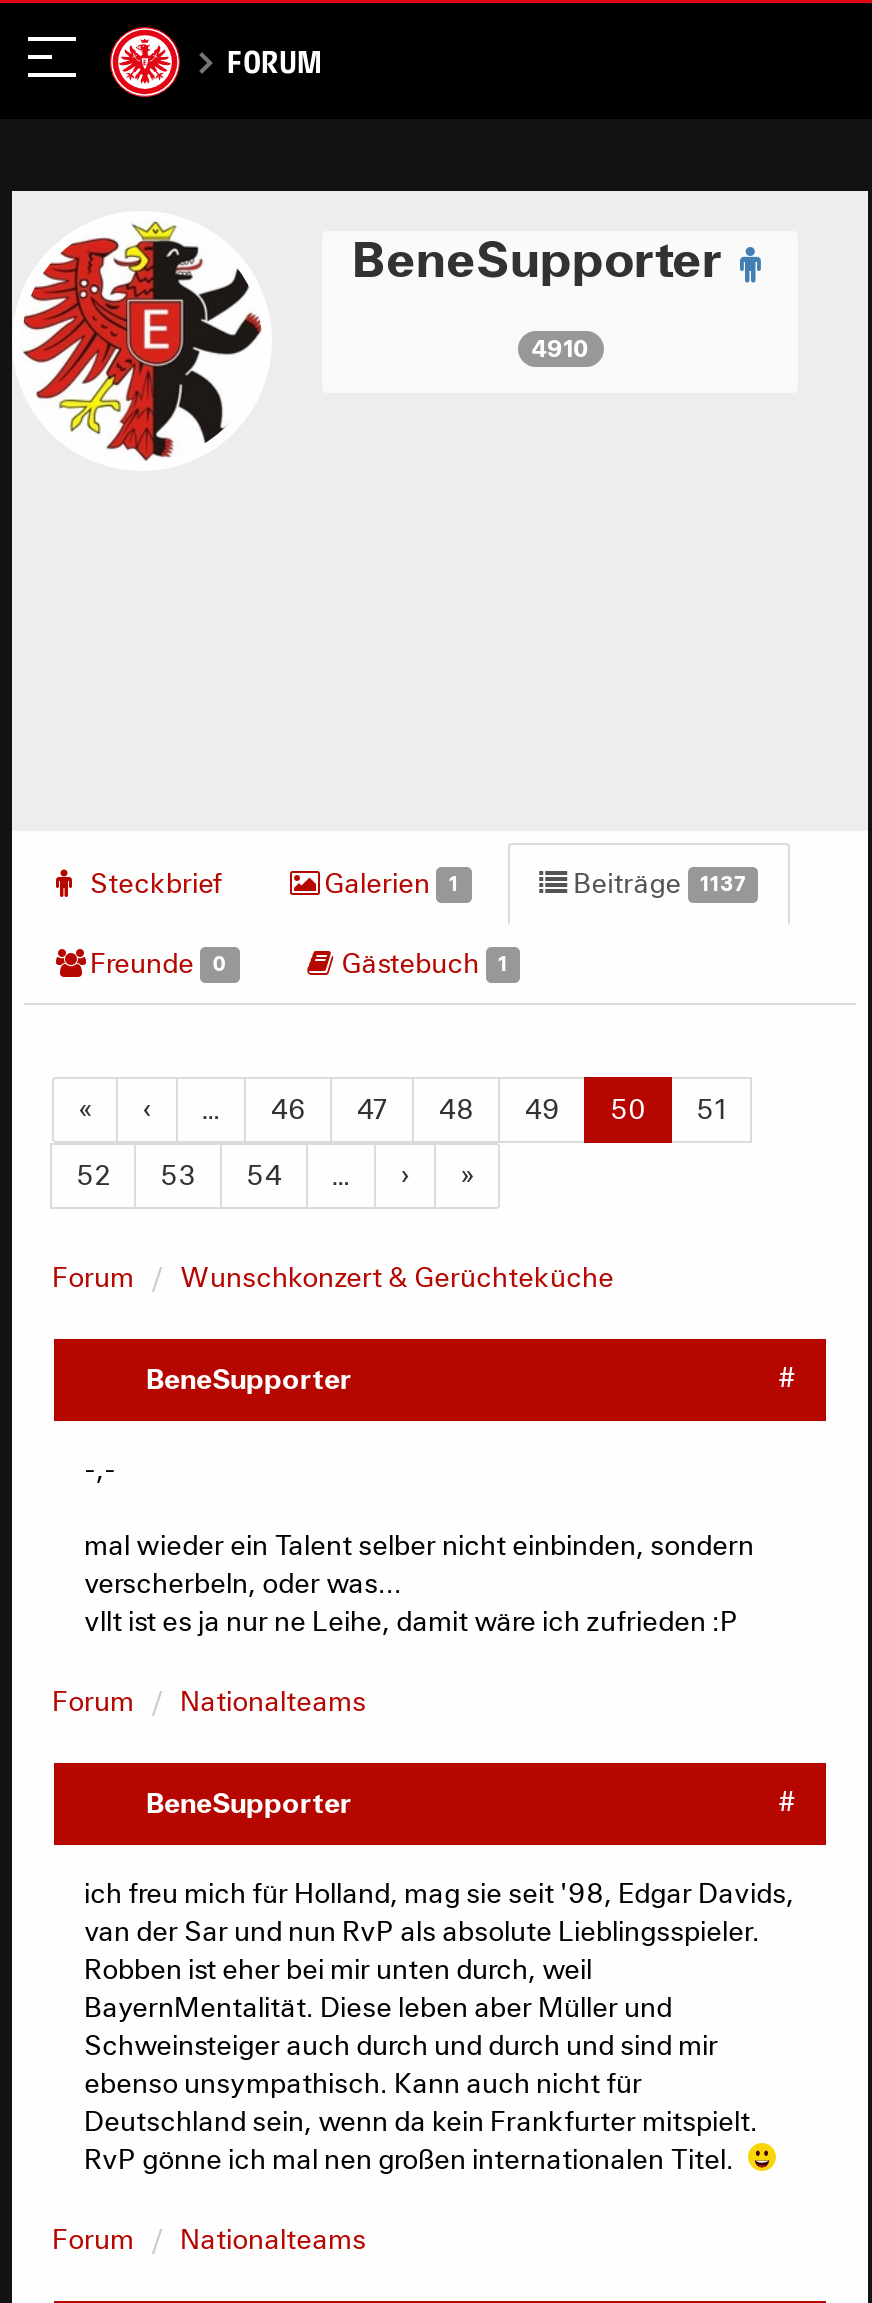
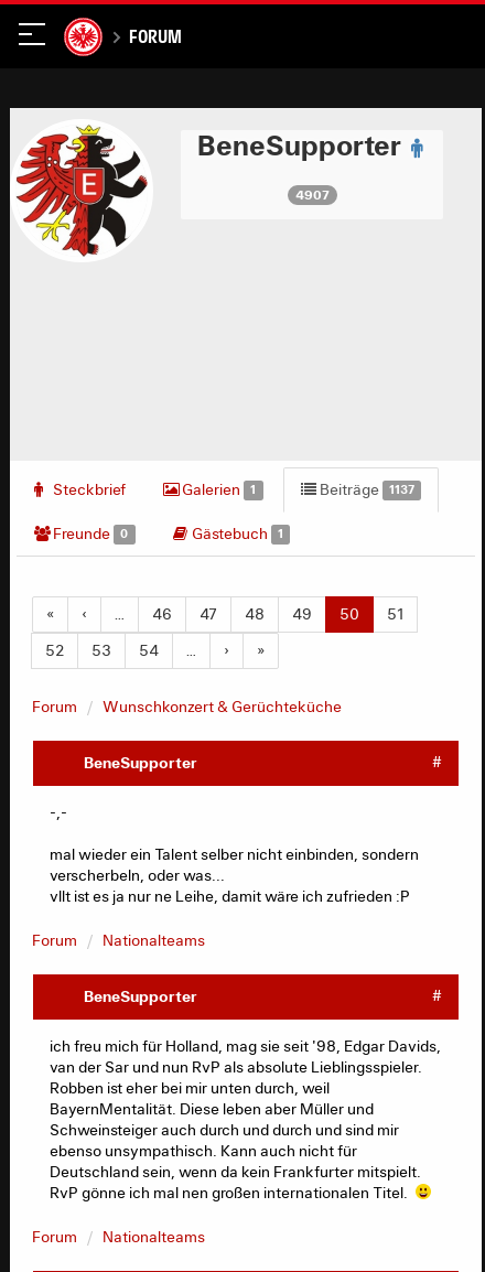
- 4910
+ 4907
